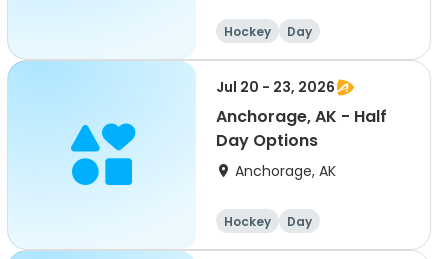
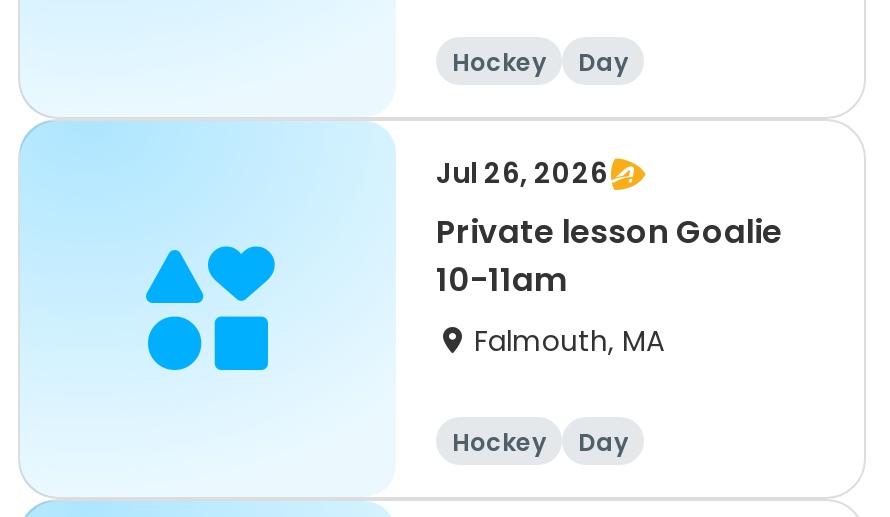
- Jul 20 - 23, 2026
- Anchorage, AK - Half
- Day Options
- Anchorage, AK
+ Jul 26, 2026
+ Private lesson Goalie
+ 10-11am
+ Falmouth, MA
